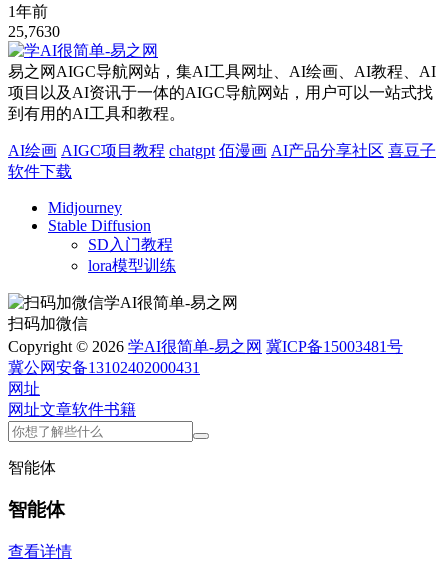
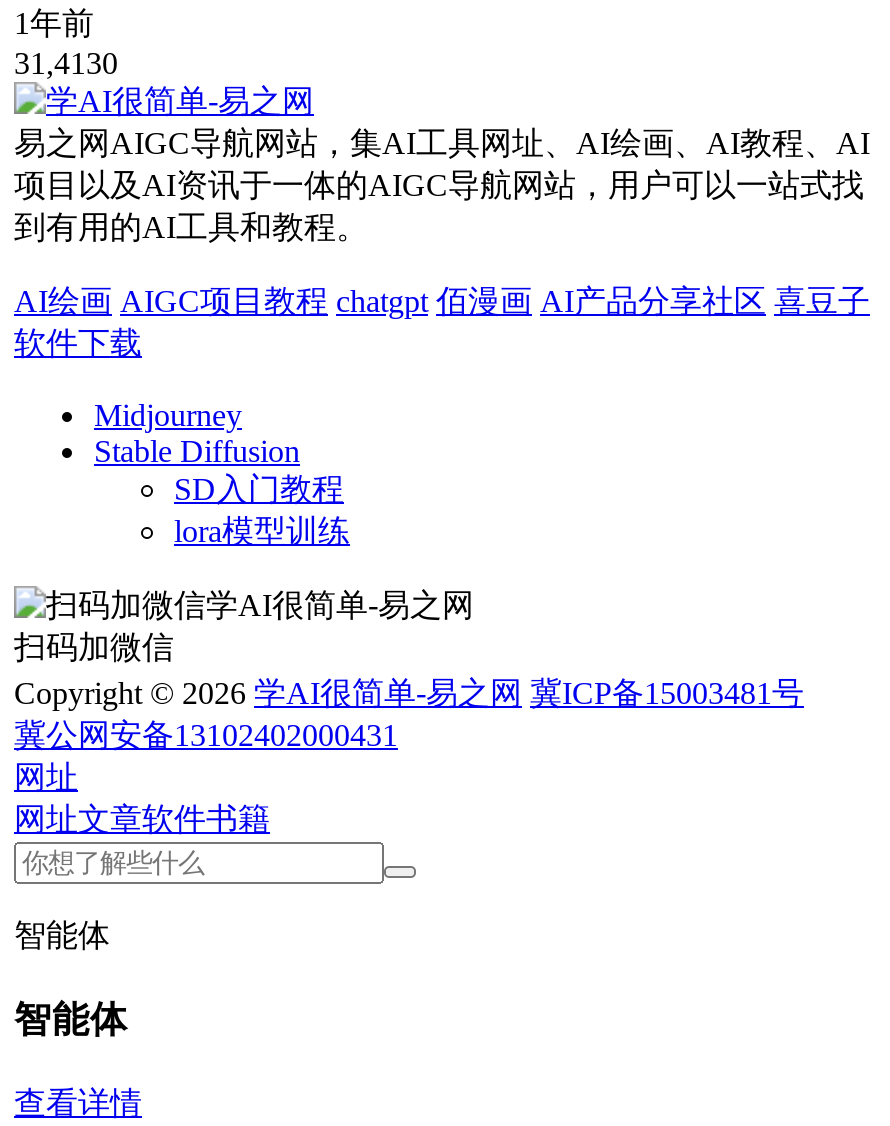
- 25,7630
+ 31,4130
